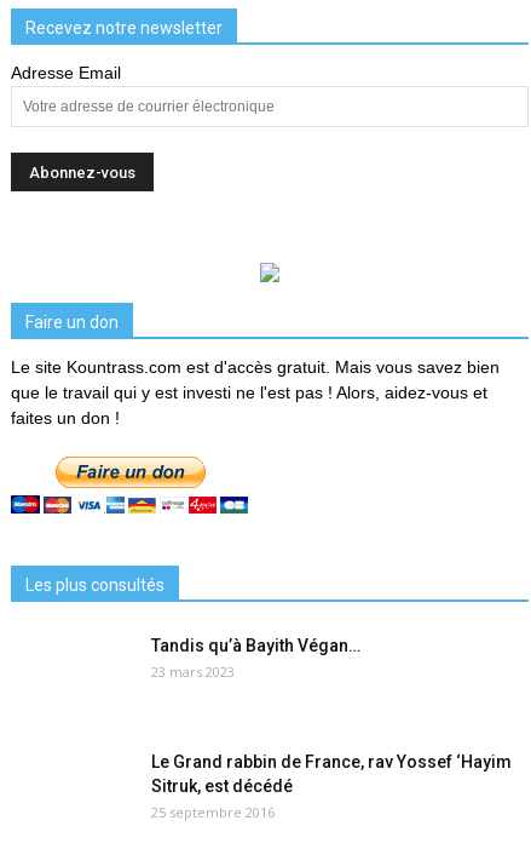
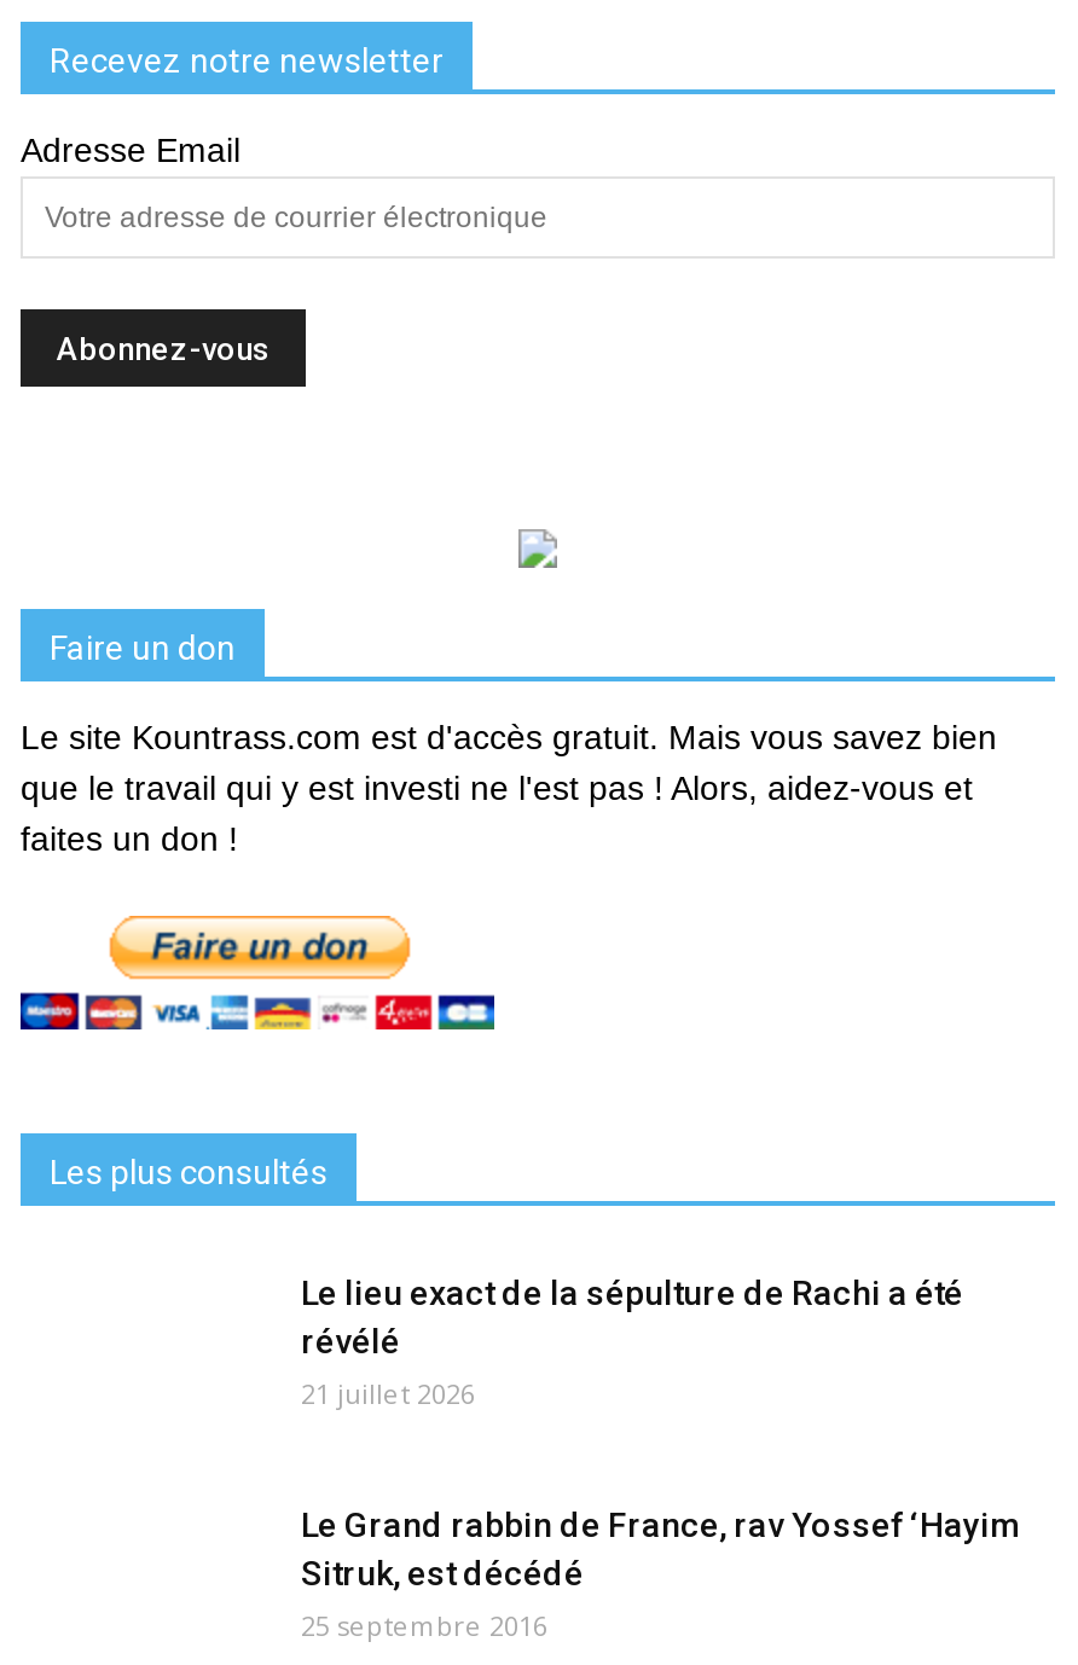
- Tandis qu’à Bayith Végan…
- 23 mars 2023
+ Le lieu exact de la sépulture de Rachi a été
+ révélé
+ 21 juillet 2026
